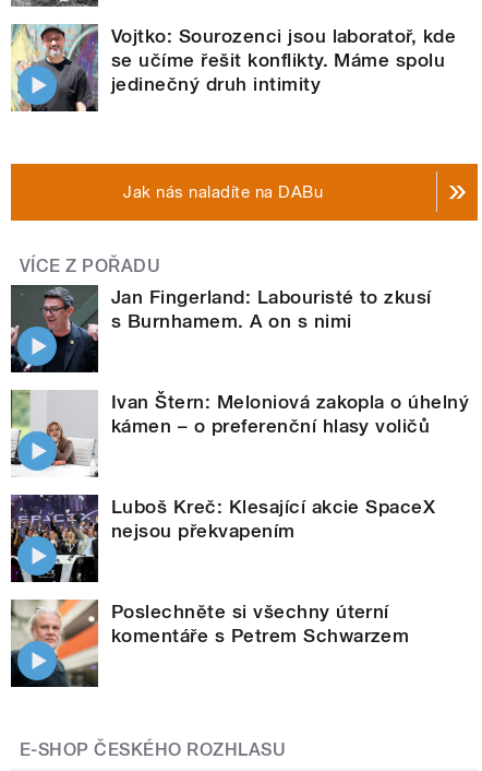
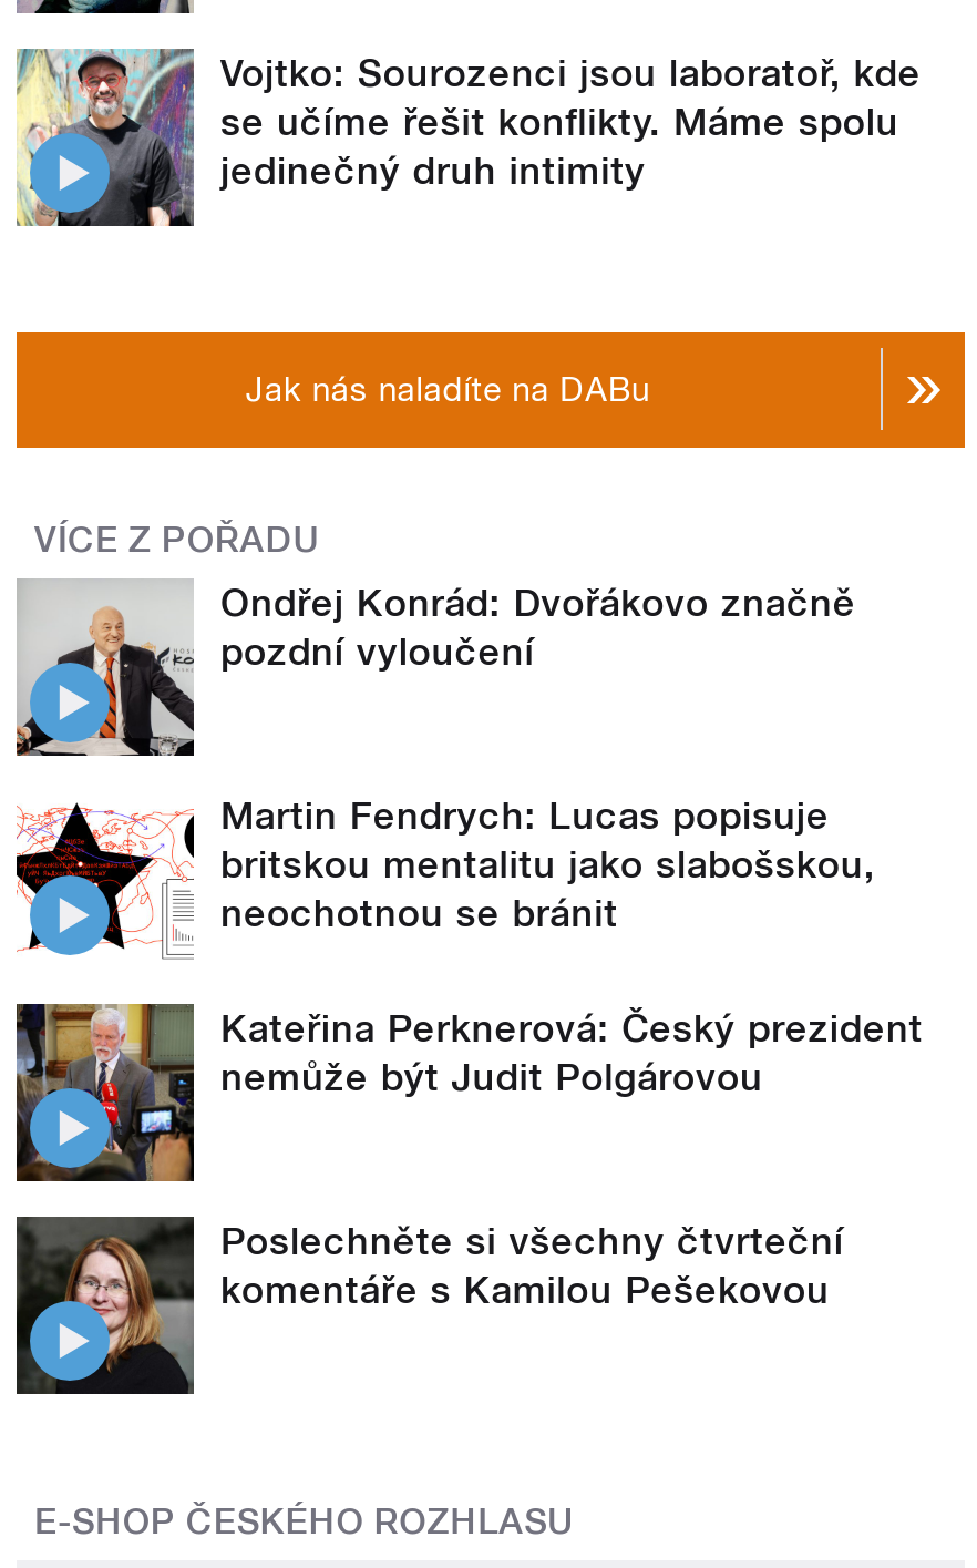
- [image]
- Jan Fingerland: Labouristé to zkusí
- s Burnhamem. A on s nimi
+ [image]
+ Ondřej Konrád: Dvořákovo značně
+ pozdní vyloučení

- [image]
- Ivan Štern: Meloniová zakopla o úhelný
- kámen – o preferenční hlasy voličů
+ [image]
+ Martin Fendrych: Lucas popisuje
+ britskou mentalitu jako slabošskou,
+ neochotnou se bránit

- [image]
- Luboš Kreč: Klesající akcie SpaceX
- nejsou překvapením
+ [image]
+ Kateřina Perknerová: Český prezident
+ nemůže být Judit Polgárovou

- [image]
- Poslechněte si všechny úterní
- komentáře s Petrem Schwarzem
+ [image]
+ Poslechněte si všechny čtvrteční
+ komentáře s Kamilou Pešekovou
